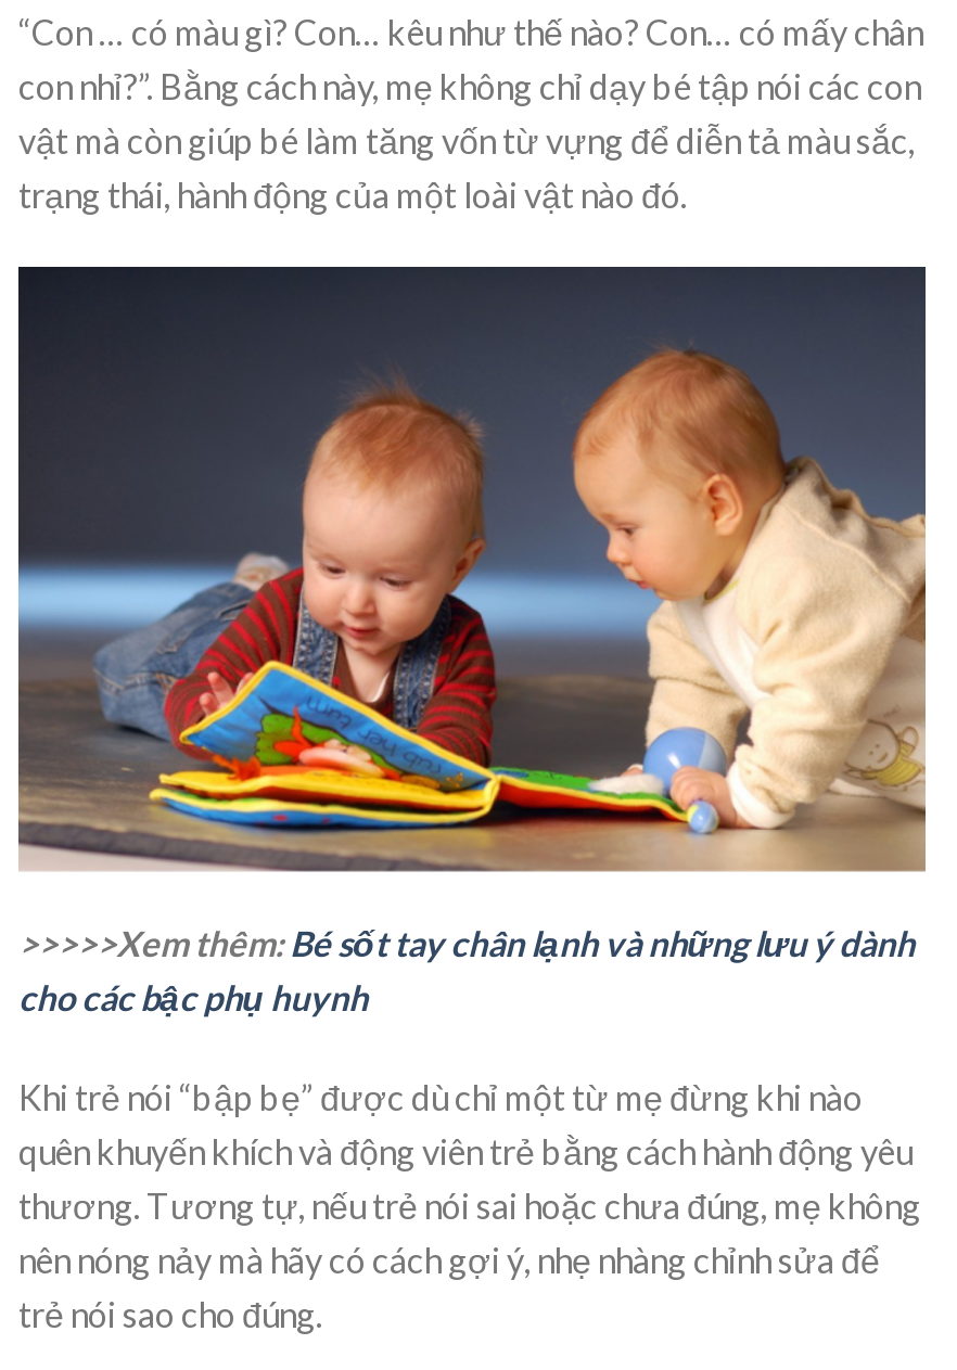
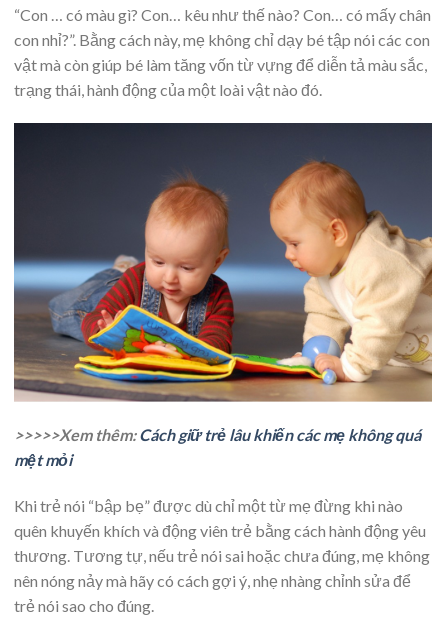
- >>>>>Xem thêm: Bé sốt tay chân lạnh và những lưu ý dành
- cho các bậc phụ huynh
+ >>>>>Xem thêm: Cách giữ trẻ lâu khiến các mẹ không quá
+ mệt mỏi
